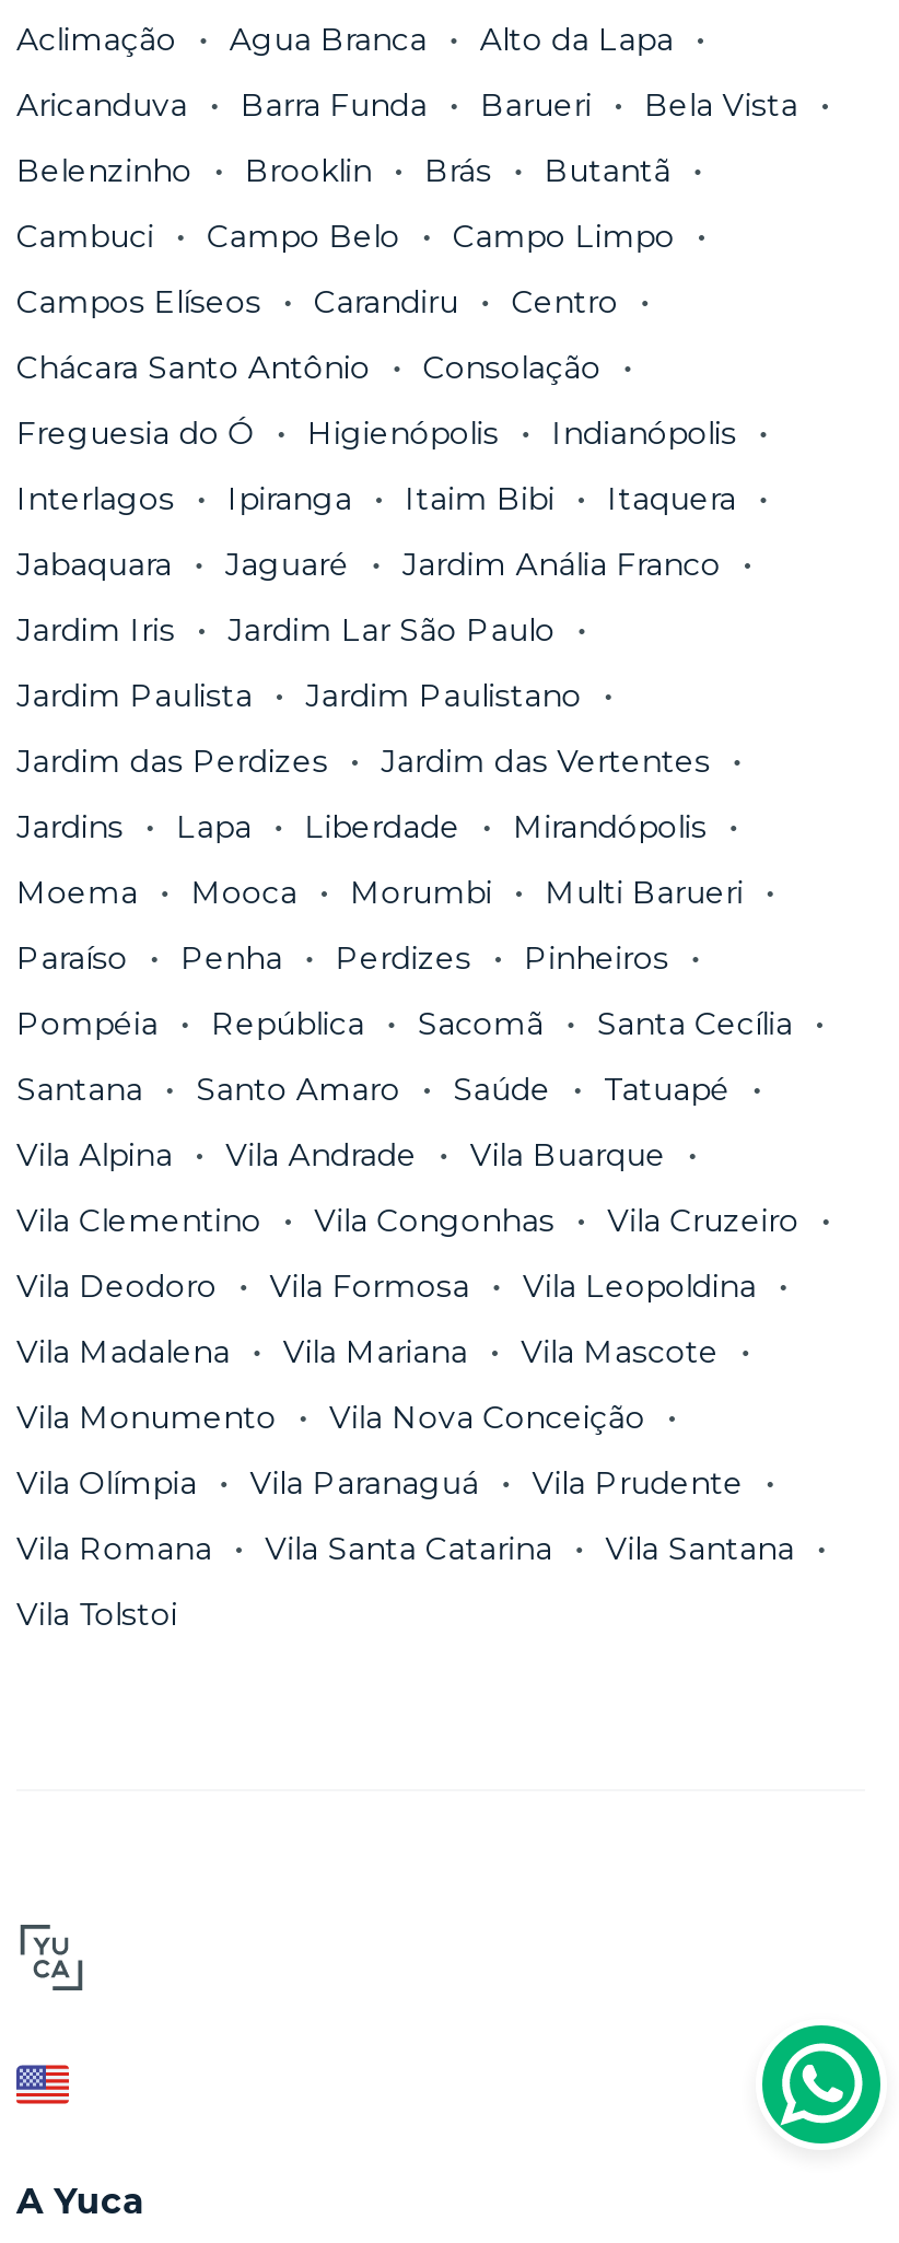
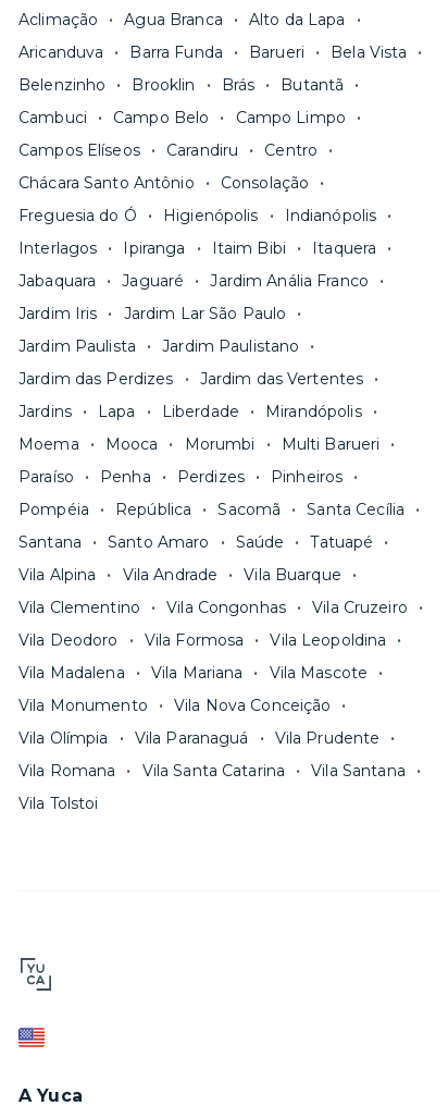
- [image]
